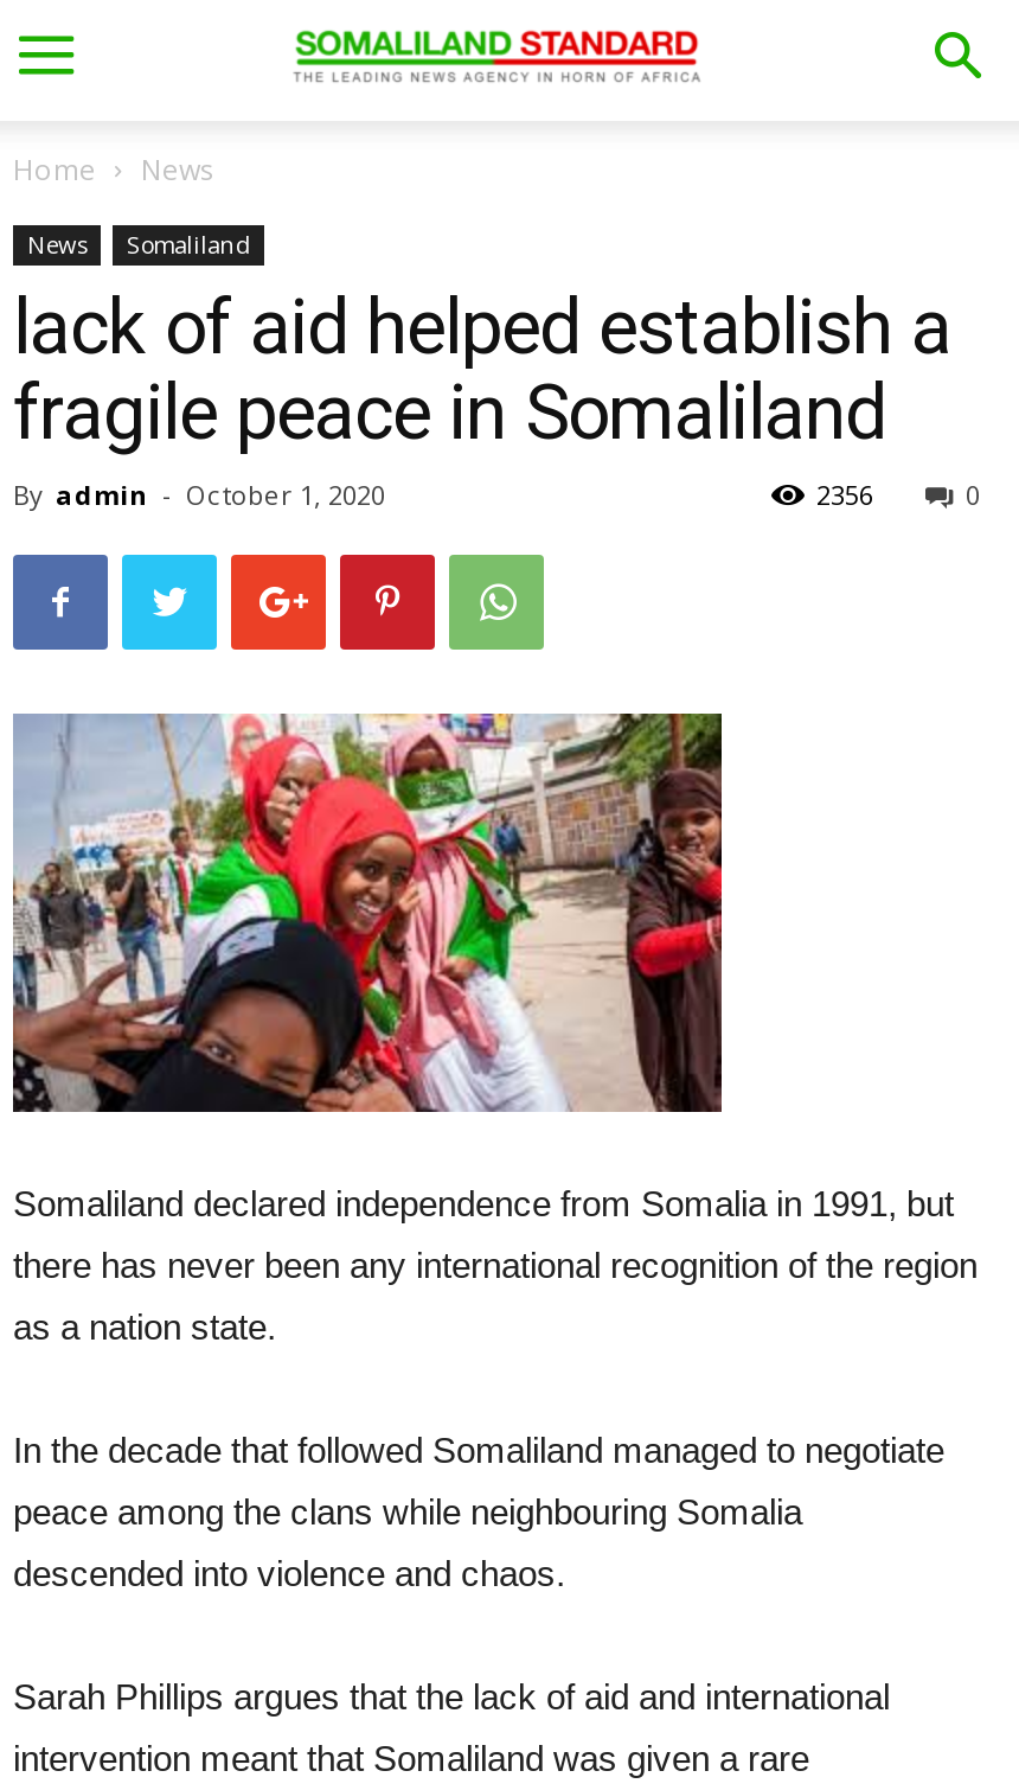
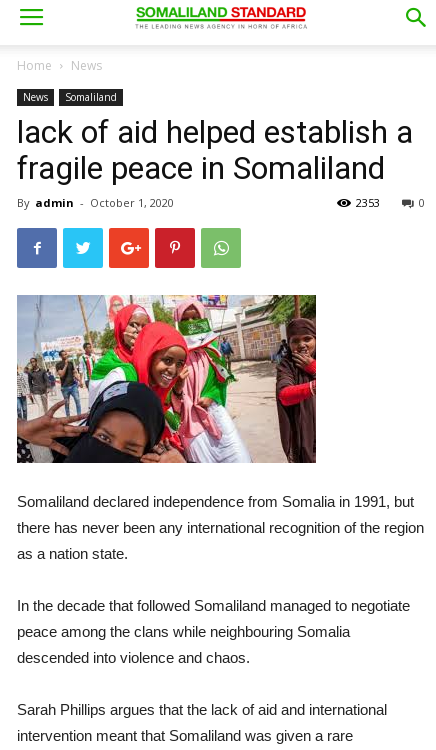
- 2356
+ 2353
